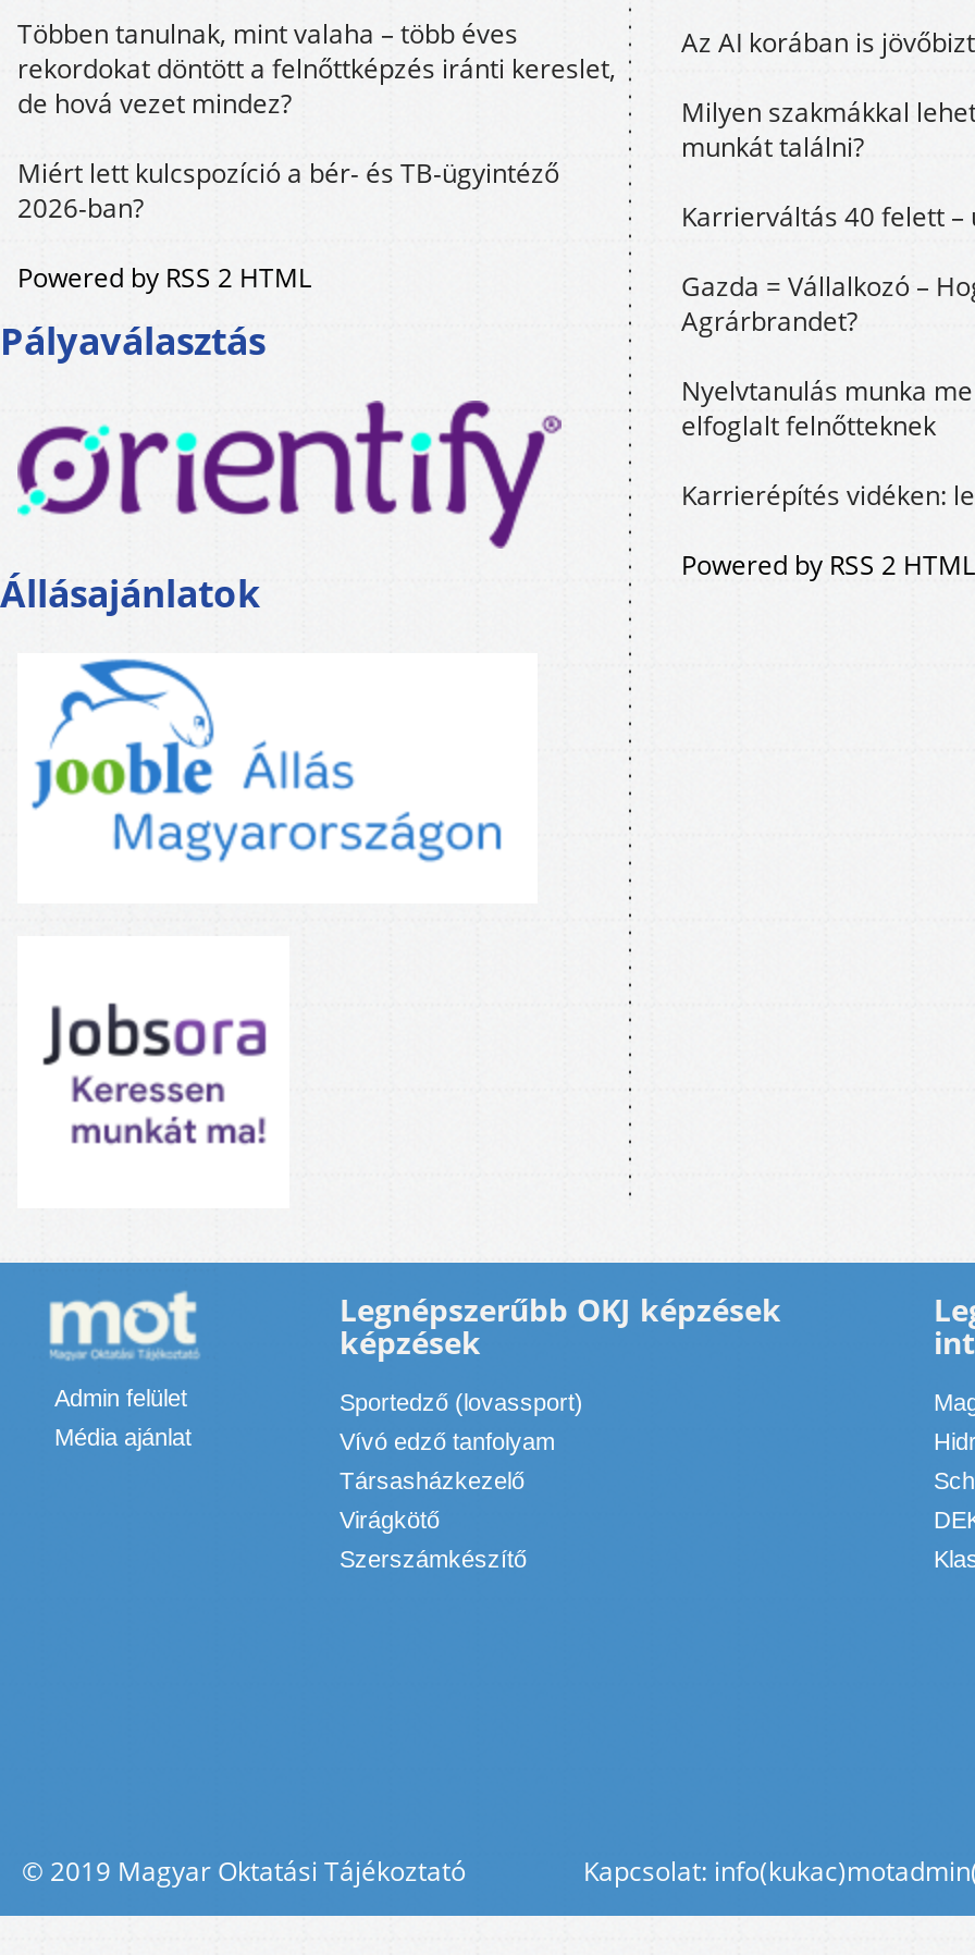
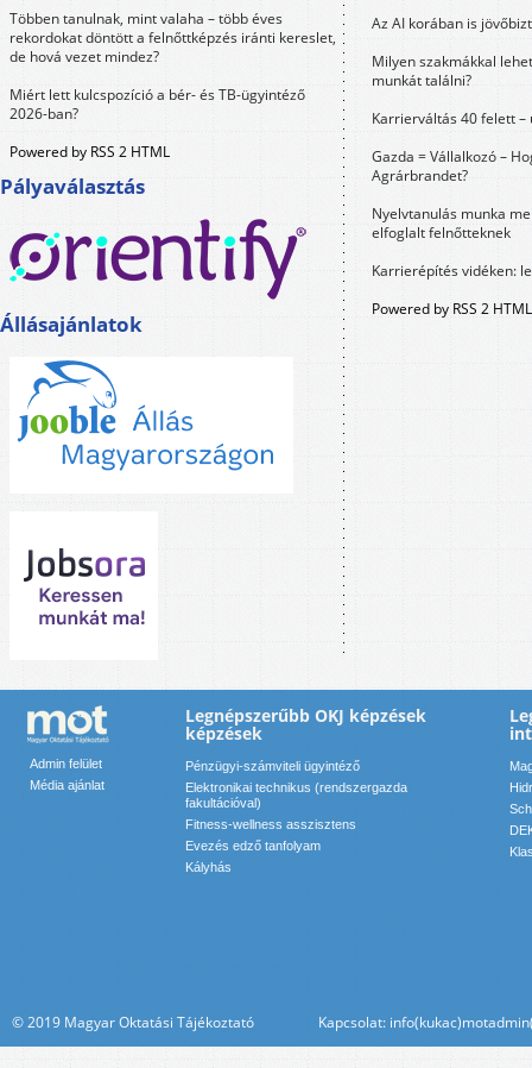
- Sportedző (lovassport)
+ Pénzügyi-számviteli ügyintéző

- Vívó edző tanfolyam
+ Elektronikai technikus (rendszergazda
+ fakultációval)

- Társasházkezelő
+ Fitness-wellness asszisztens

- Virágkötő
+ Evezés edző tanfolyam

- Szerszámkészítő
+ Kályhás
